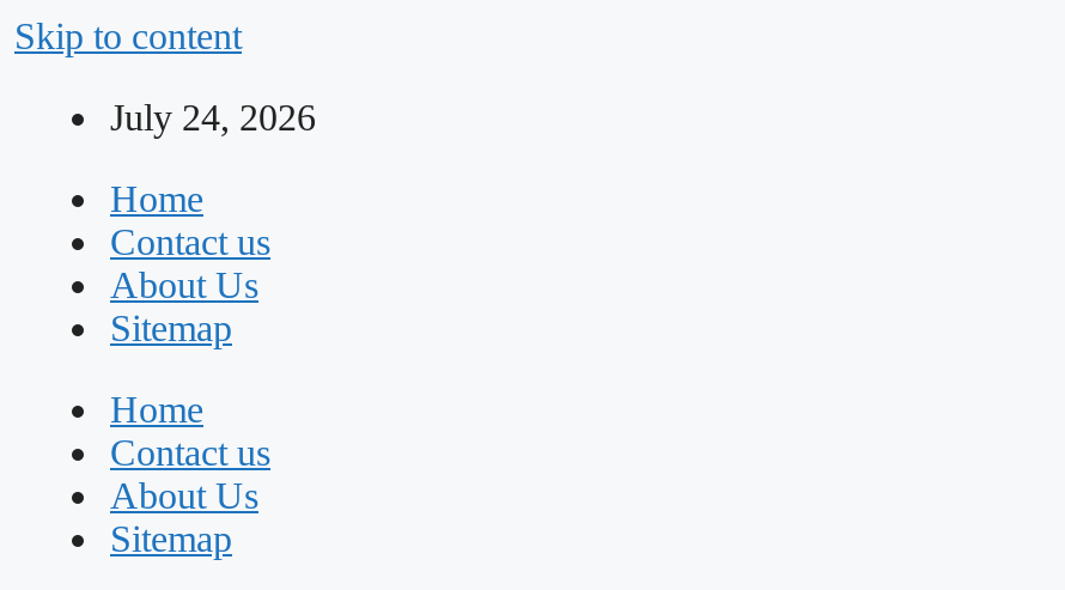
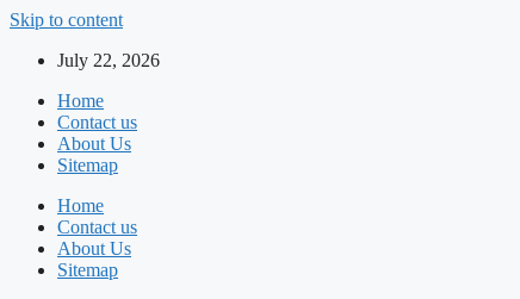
- July 24, 2026
+ July 22, 2026
